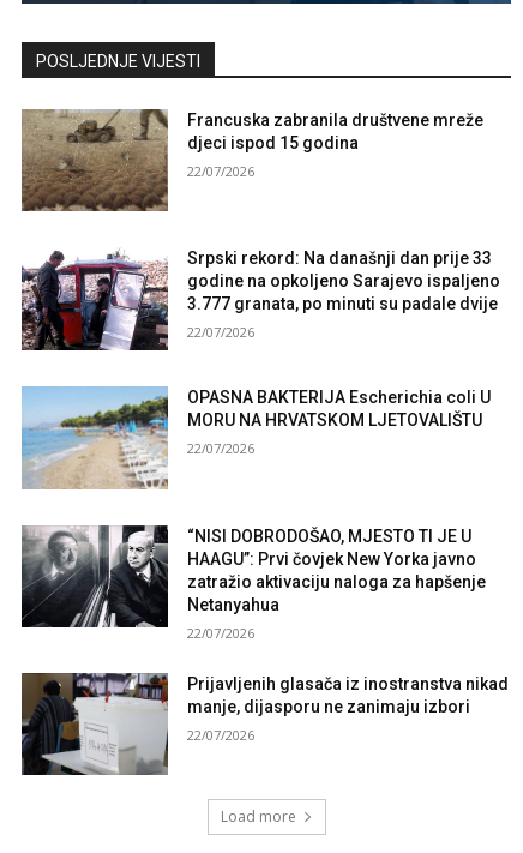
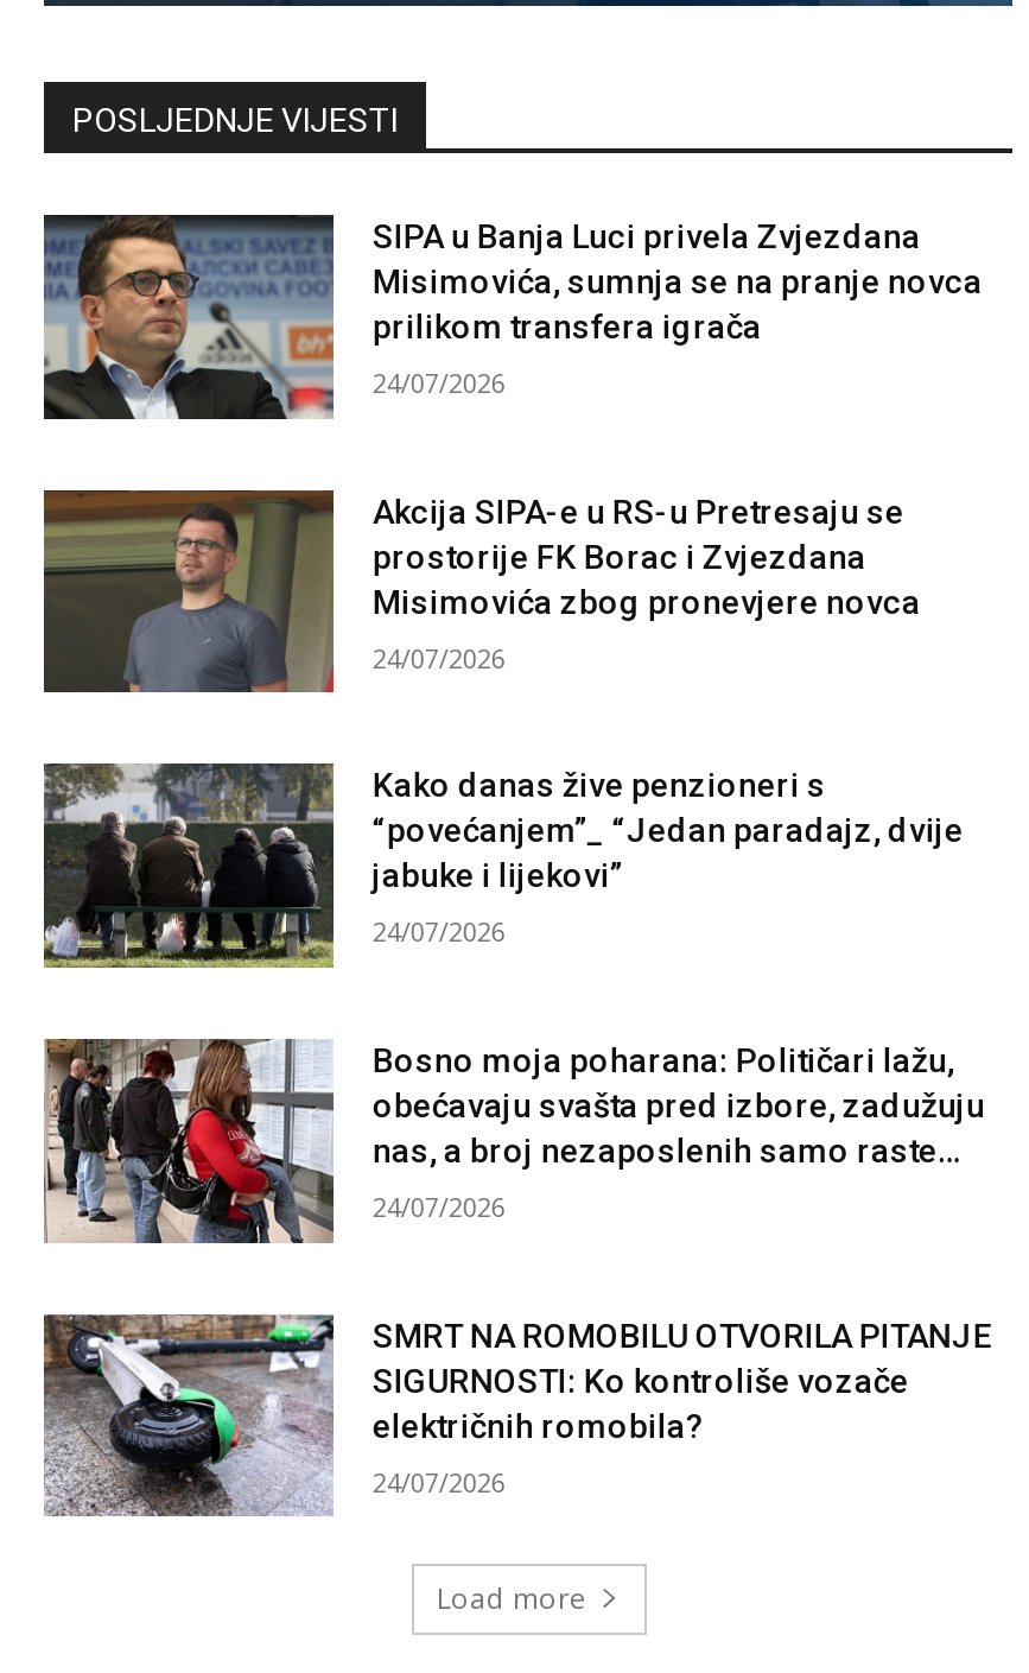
- [image]
- Francuska zabranila društvene mreže
- djeci ispod 15 godina
+ [image]
+ SIPA u Banja Luci privela Zvjezdana
+ Misimovića, sumnja se na pranje novca
+ prilikom transfera igrača

- 22/07/2026
+ 24/07/2026

- [image]
- Srpski rekord: Na današnji dan prije 33
- godine na opkoljeno Sarajevo ispaljeno
- 3.777 granata, po minuti su padale dvije
+ [image]
+ Akcija SIPA-e u RS-u Pretresaju se
+ prostorije FK Borac i Zvjezdana
+ Misimovića zbog pronevjere novca

- 22/07/2026
+ 24/07/2026

- [image]
- OPASNA BAKTERIJA Escherichia coli U
- MORU NA HRVATSKOM LJETOVALIŠTU
+ [image]
+ Kako danas žive penzioneri s
+ “povećanjem”_ “Jedan paradajz, dvije
+ jabuke i lijekovi”

- 22/07/2026
+ 24/07/2026

- [image]
- “NISI DOBRODOŠAO, MJESTO TI JE U
- HAAGU”: Prvi čovjek New Yorka javno
- zatražio aktivaciju naloga za hapšenje
- Netanyahua
+ [image]
+ Bosno moja poharana: Političari lažu,
+ obećavaju svašta pred izbore, zadužuju
+ nas, a broj nezaposlenih samo raste…

- 22/07/2026
+ 24/07/2026

- [image]
- Prijavljenih glasača iz inostranstva nikad
- manje, dijasporu ne zanimaju izbori
+ [image]
+ SMRT NA ROMOBILU OTVORILA PITANJE
+ SIGURNOSTI: Ko kontroliše vozače
+ električnih romobila?

- 22/07/2026
+ 24/07/2026
